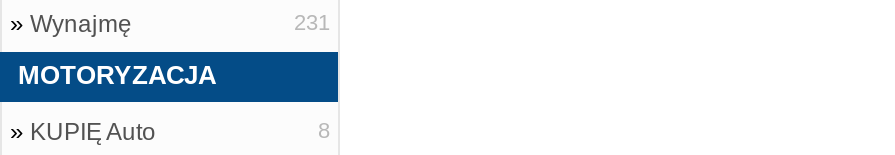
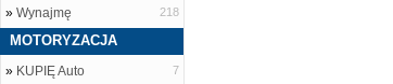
- 231
+ 218

- 8
+ 7
